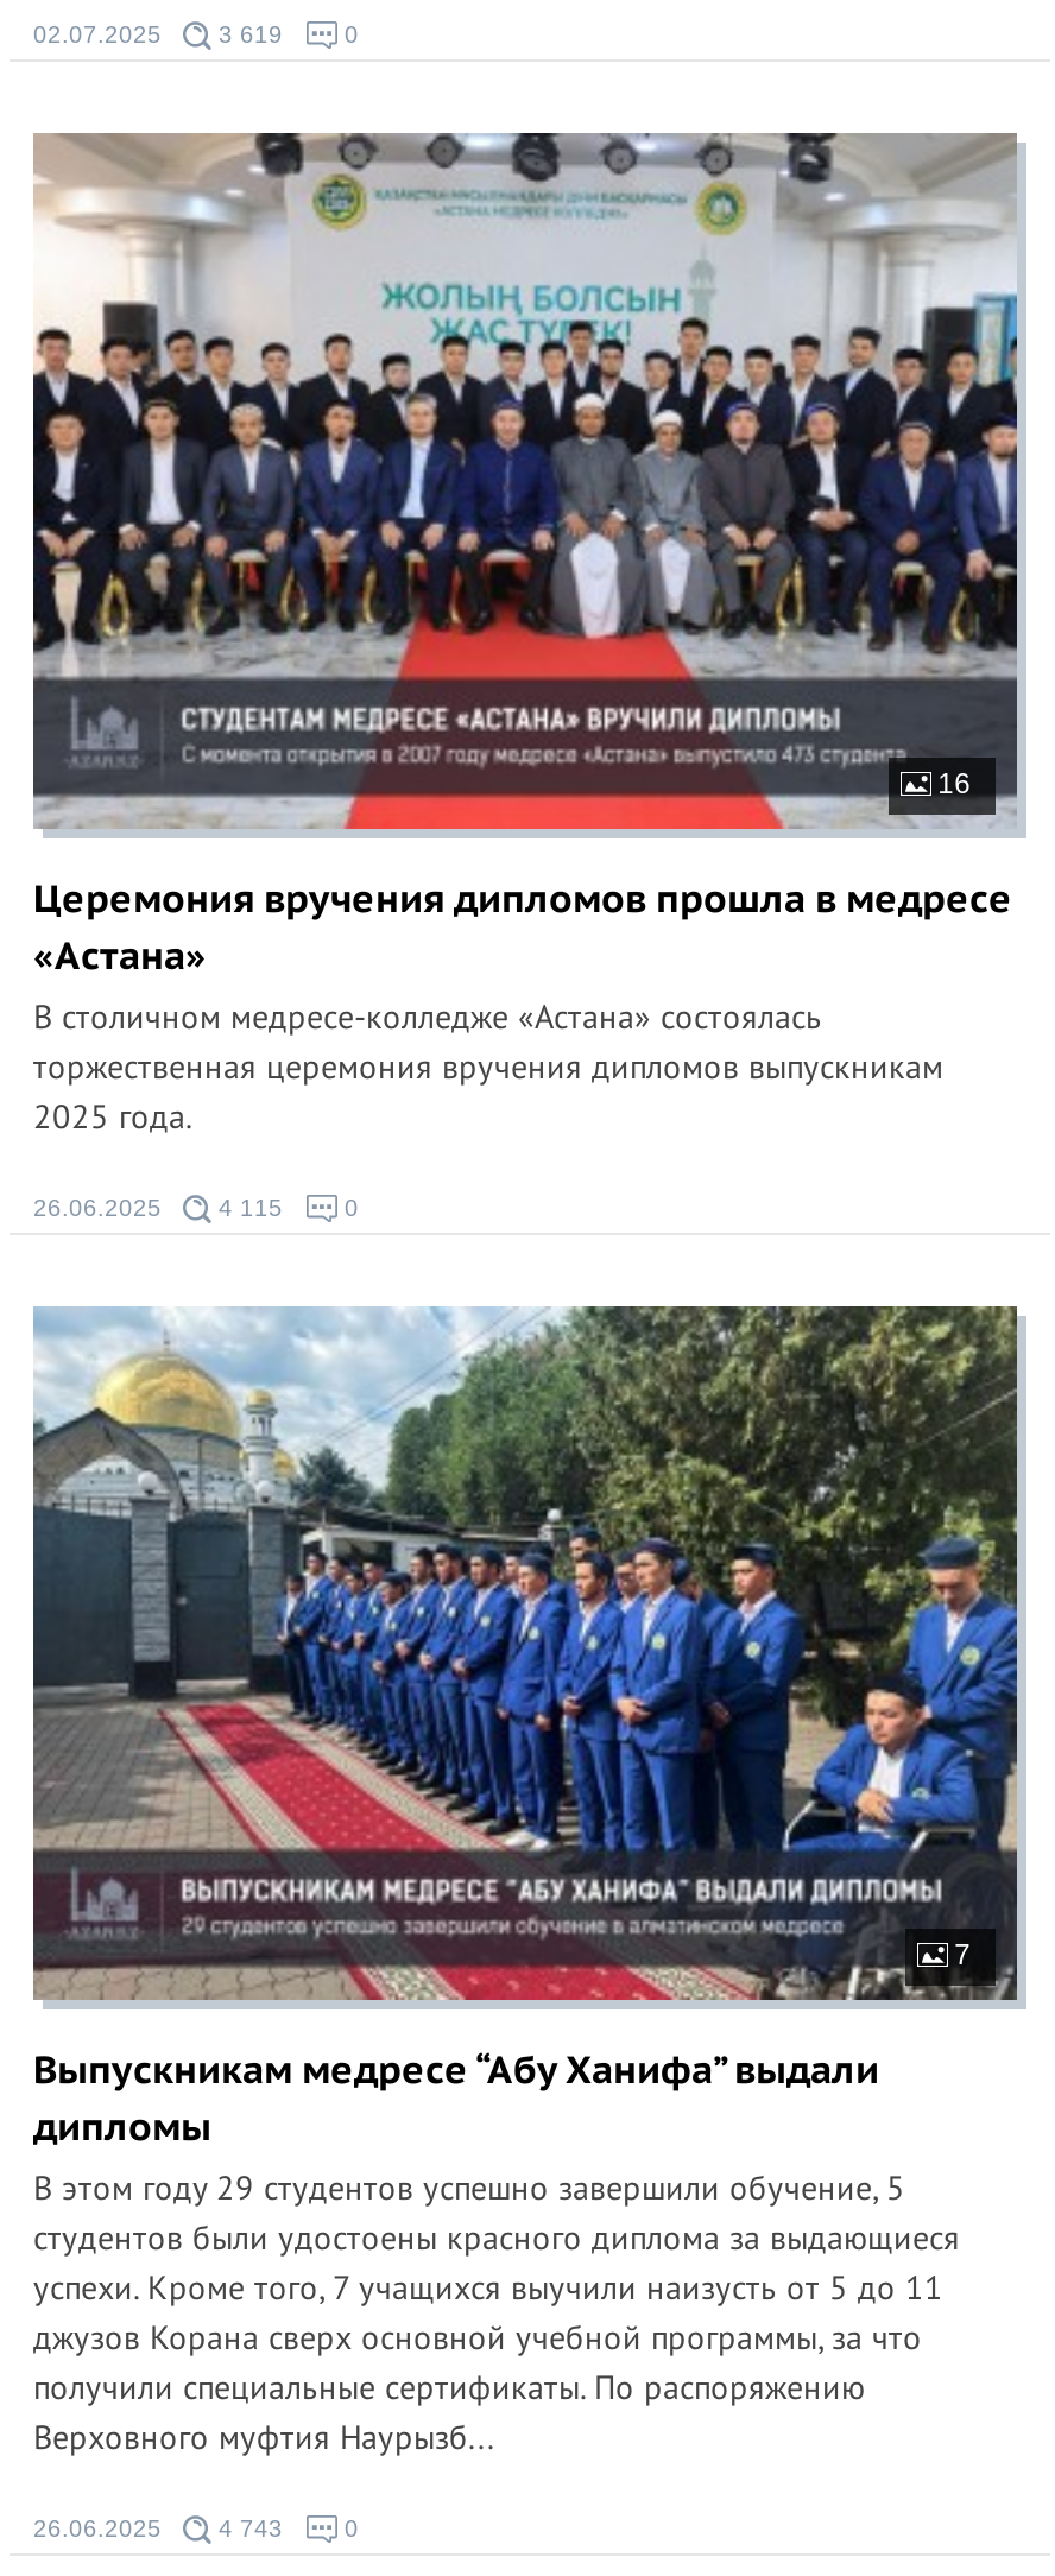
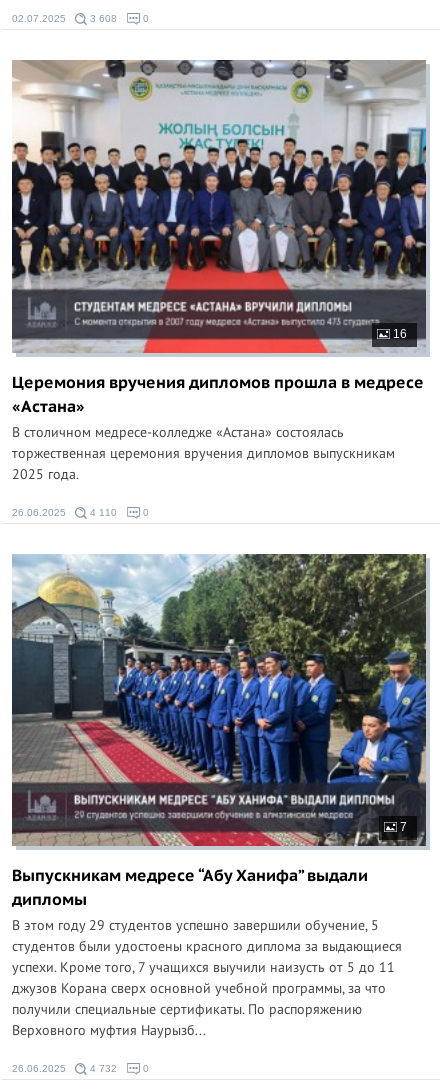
- 02.07.2025 3 619
+ 02.07.2025 3 608

- 26.06.2025 4 115
+ 26.06.2025 4 110

- 26.06.2025 4 743
+ 26.06.2025 4 732
